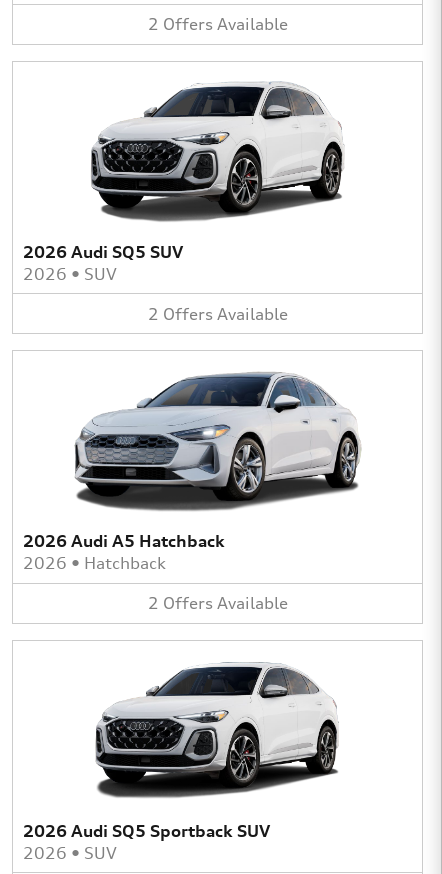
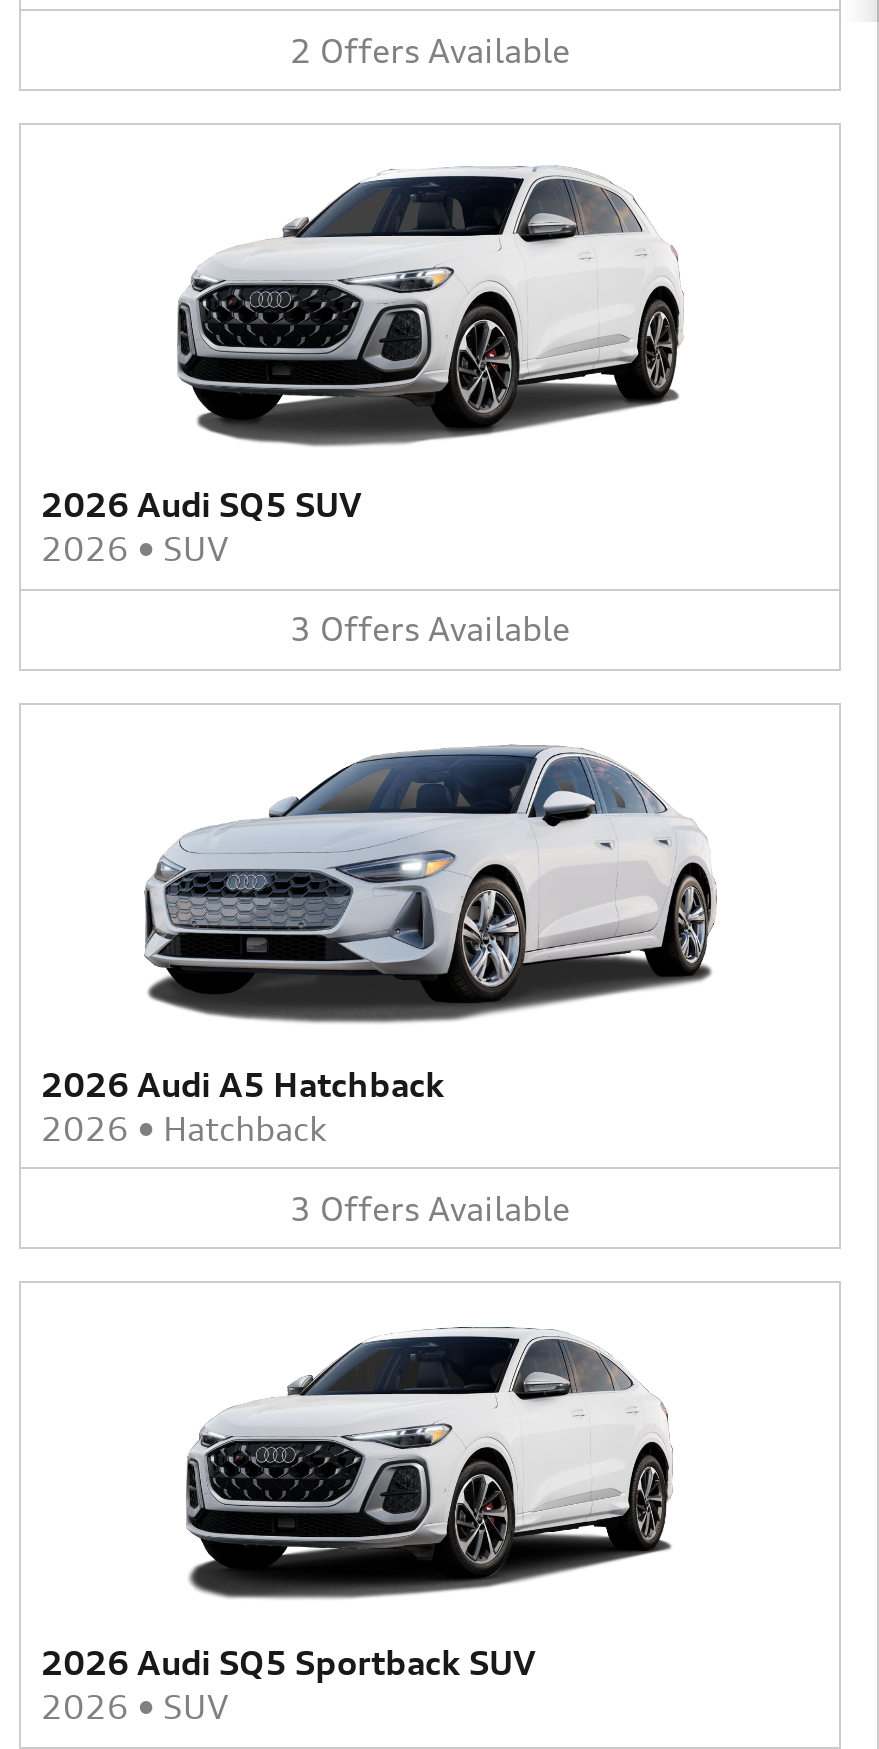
- 2 Offers Available
+ 3 Offers Available

- 2 Offers Available
+ 3 Offers Available
